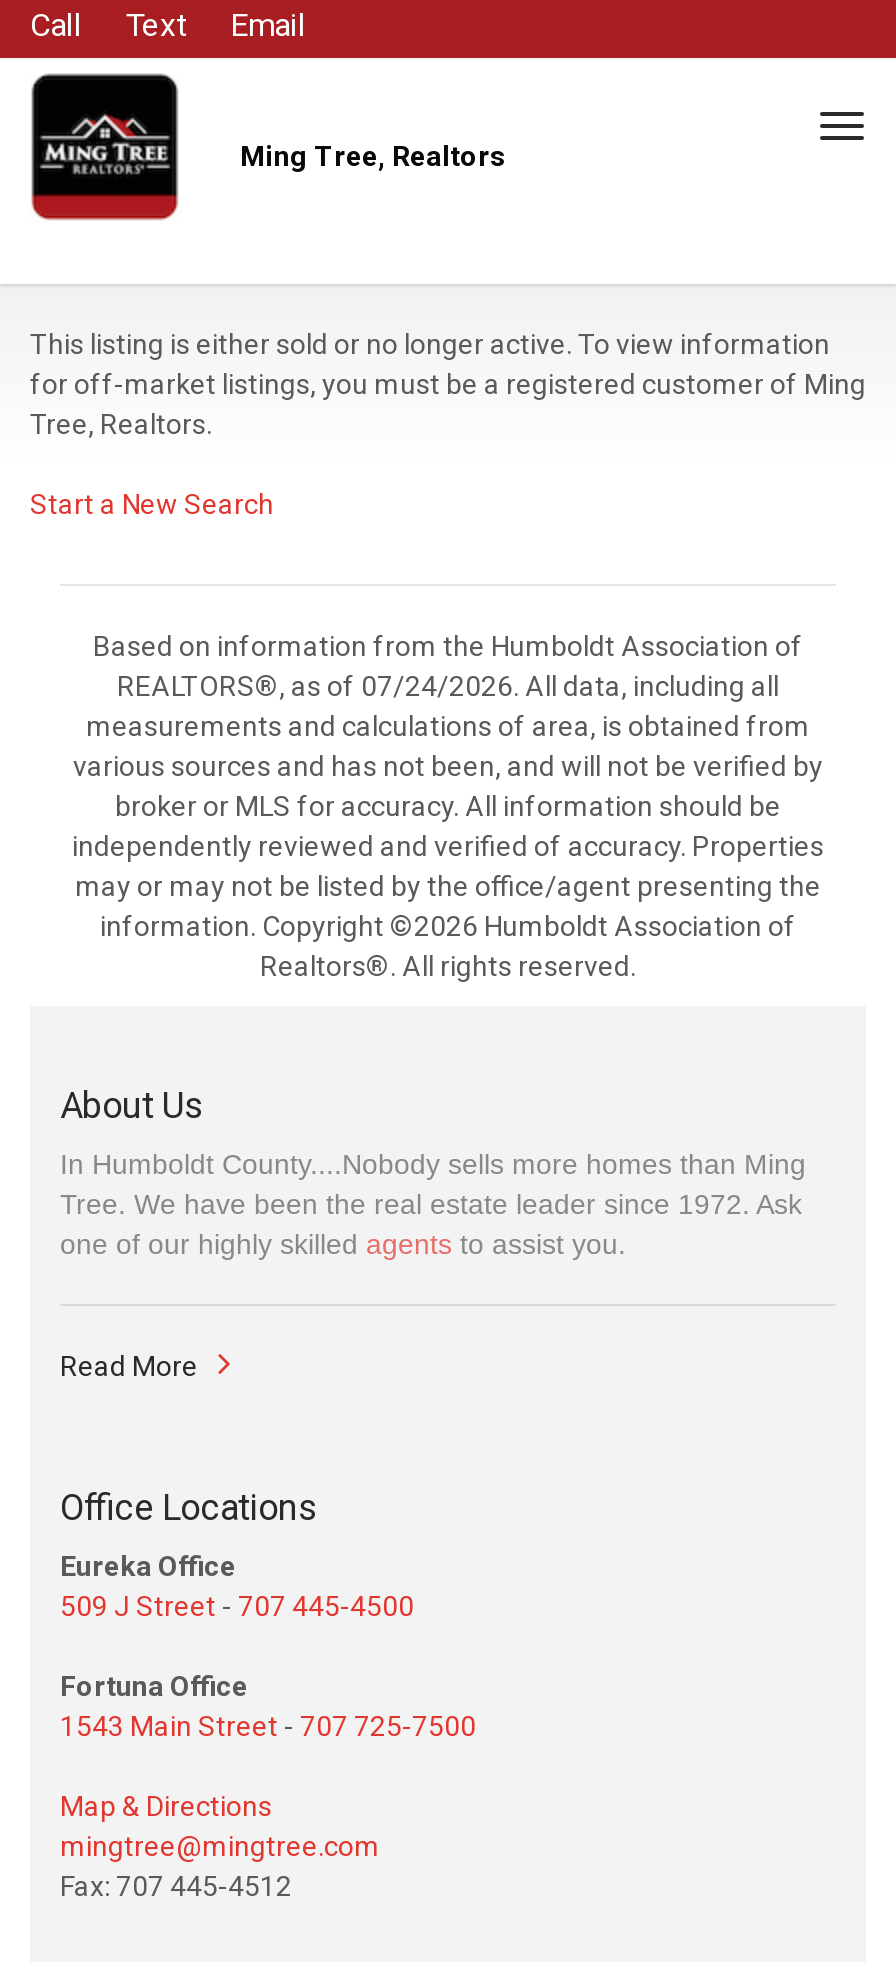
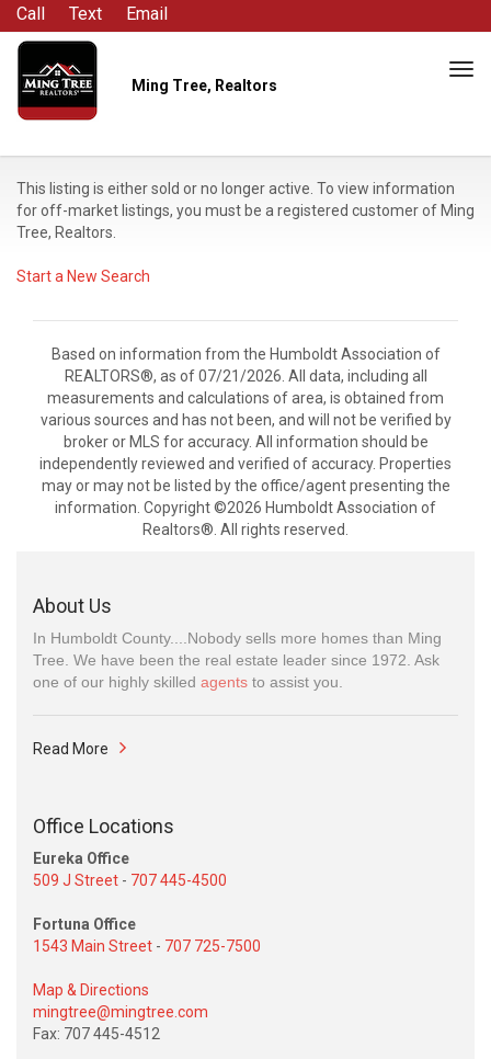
- REALTORS®, as of 07/24/2026. All data, including all
+ REALTORS®, as of 07/21/2026. All data, including all
